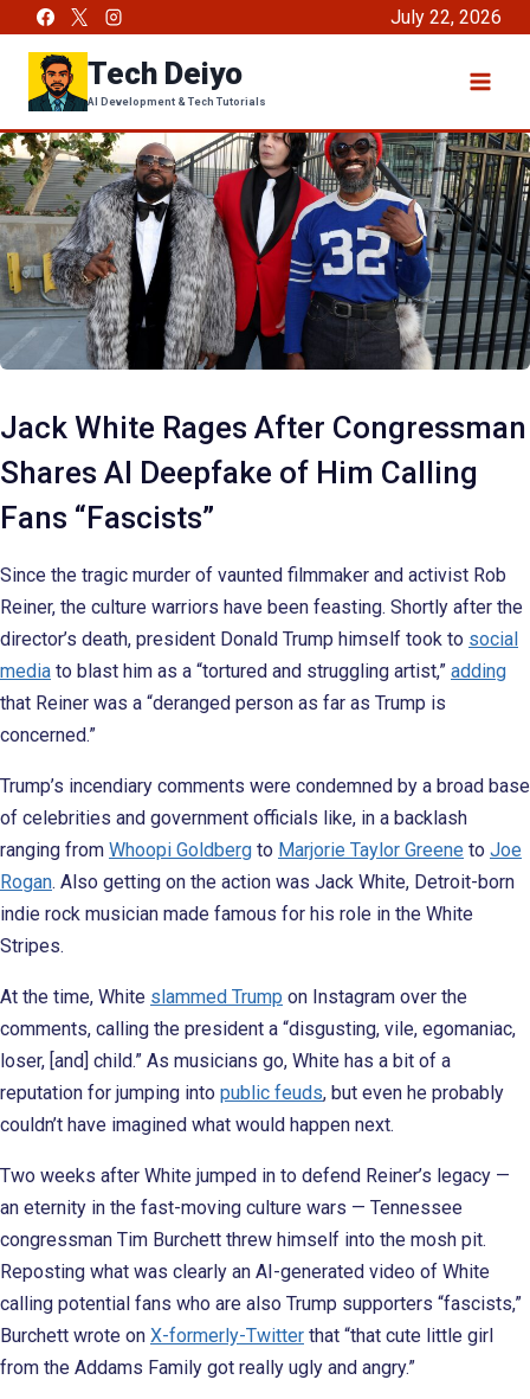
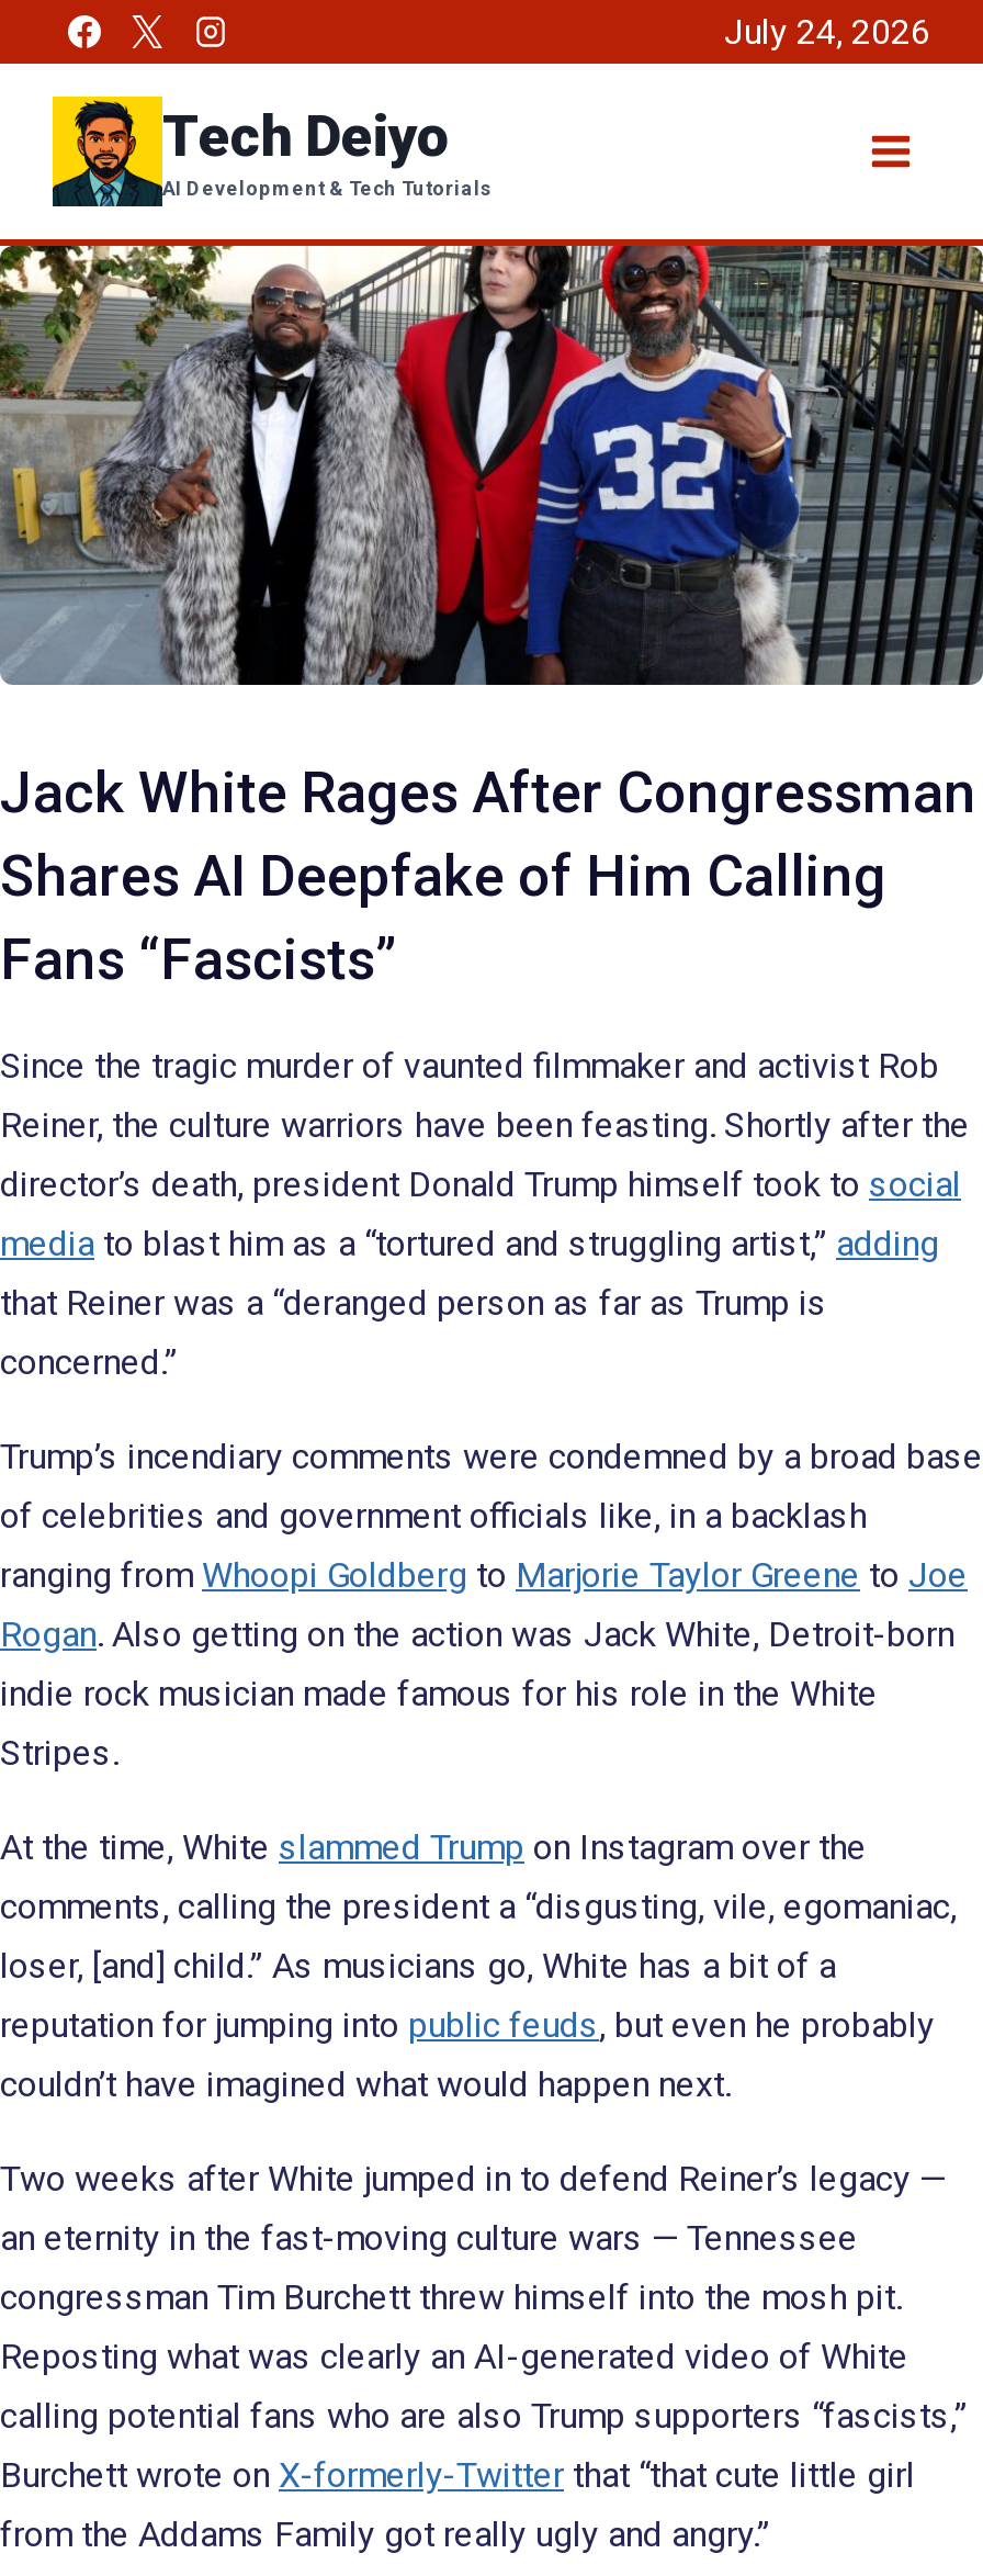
- July 22, 2026
+ July 24, 2026
